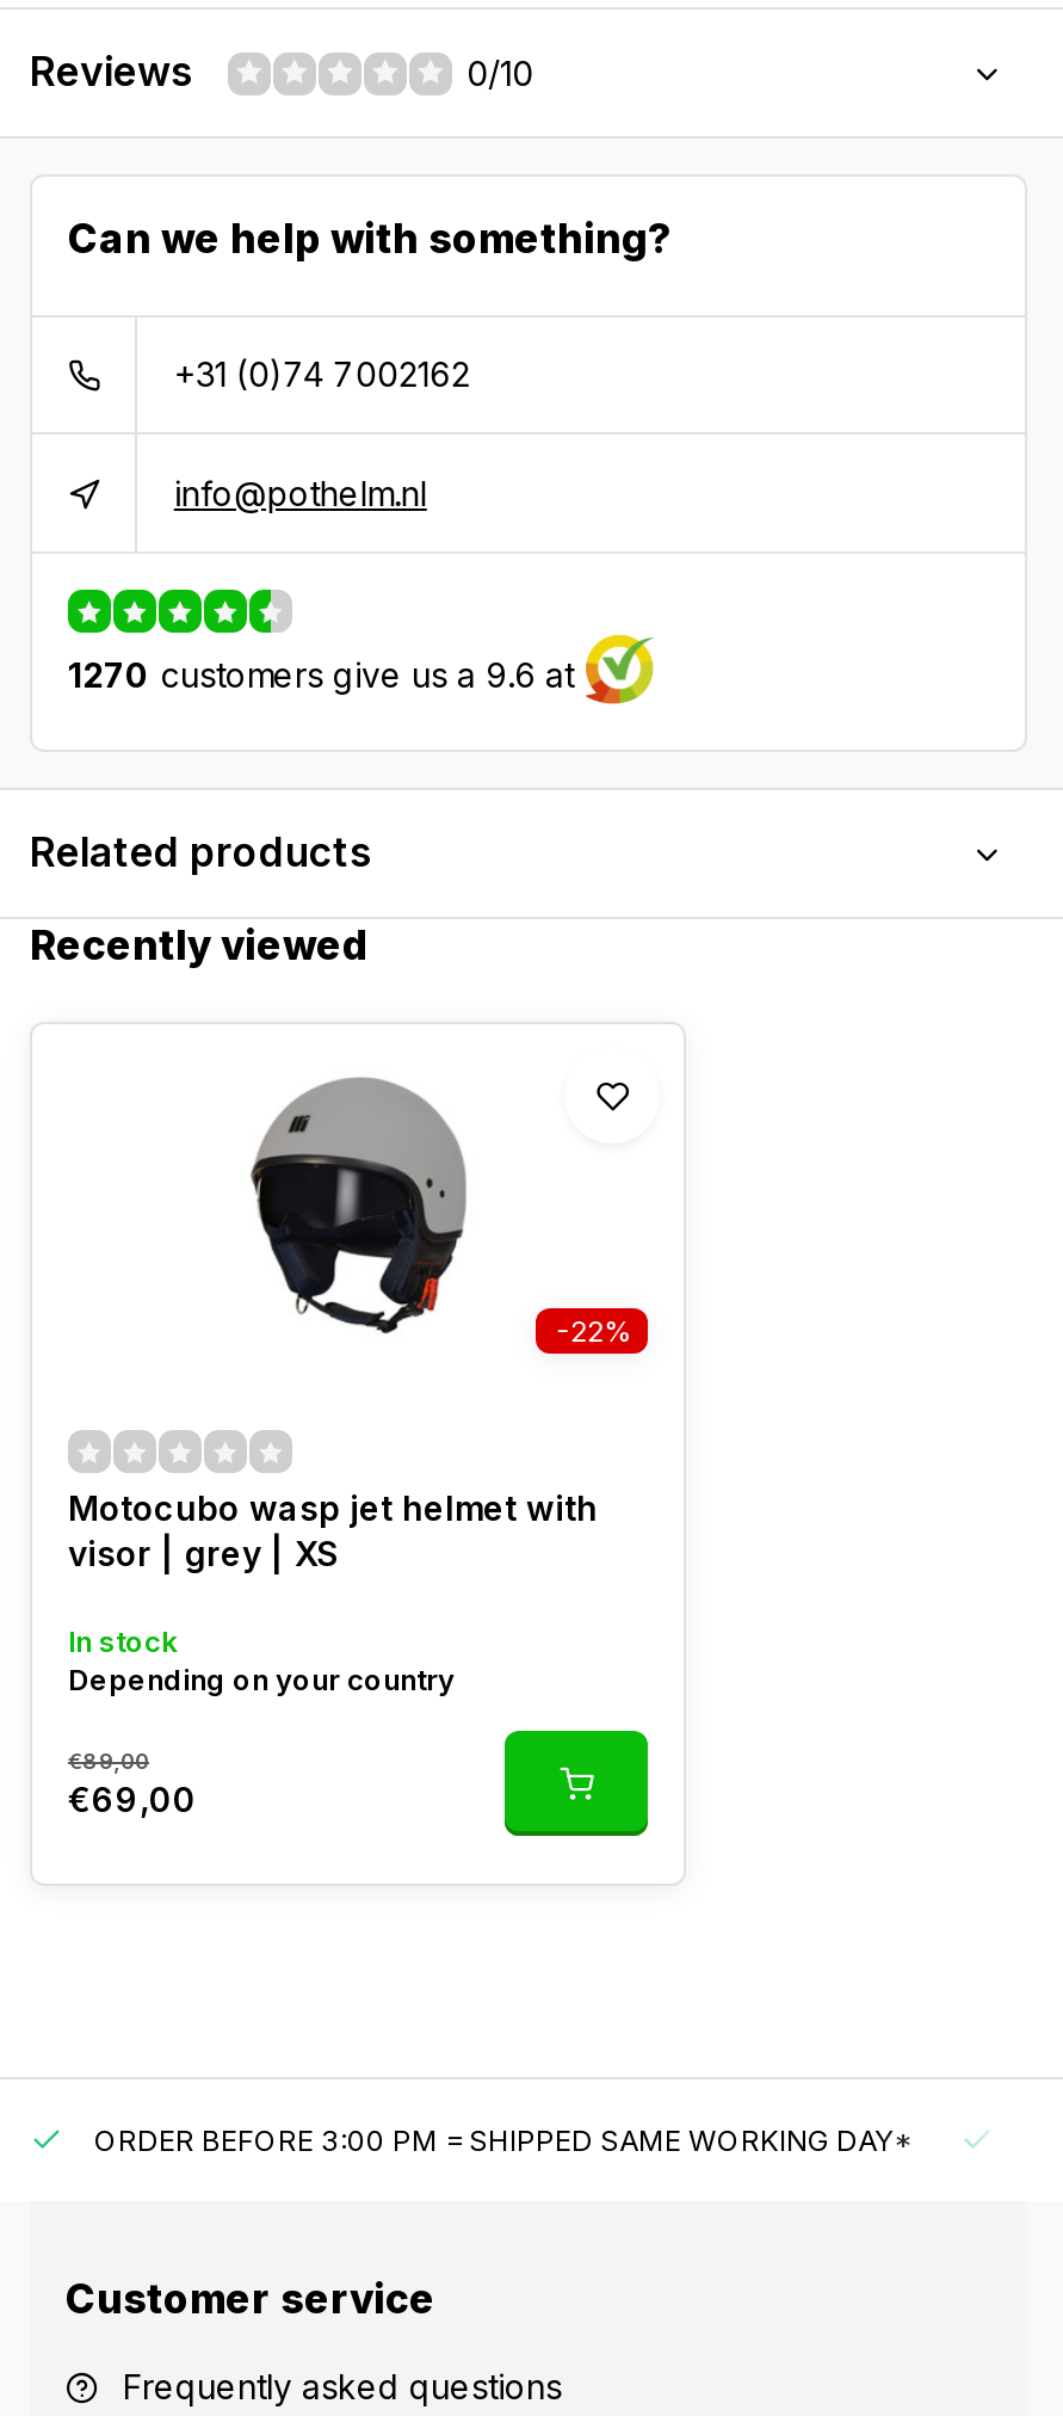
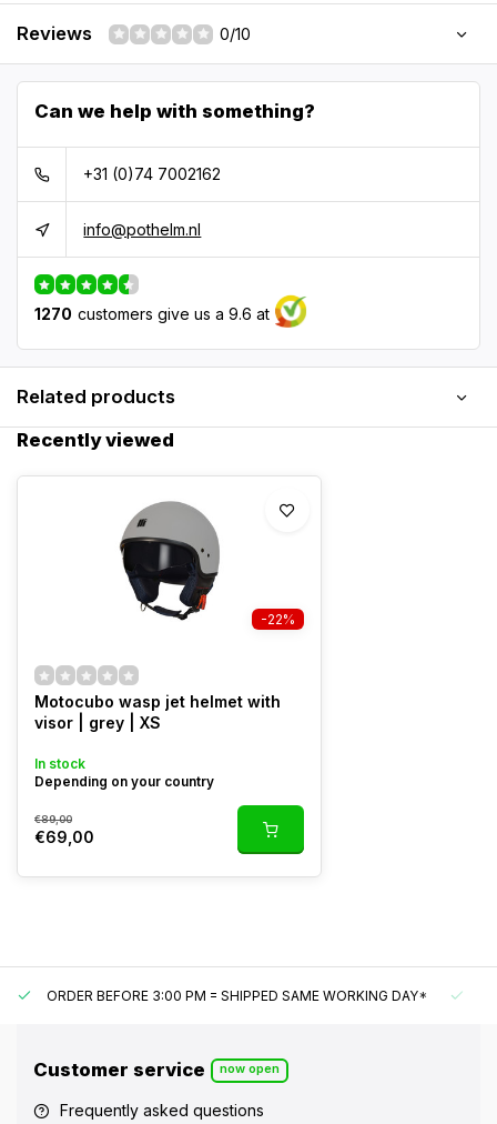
+ now open
